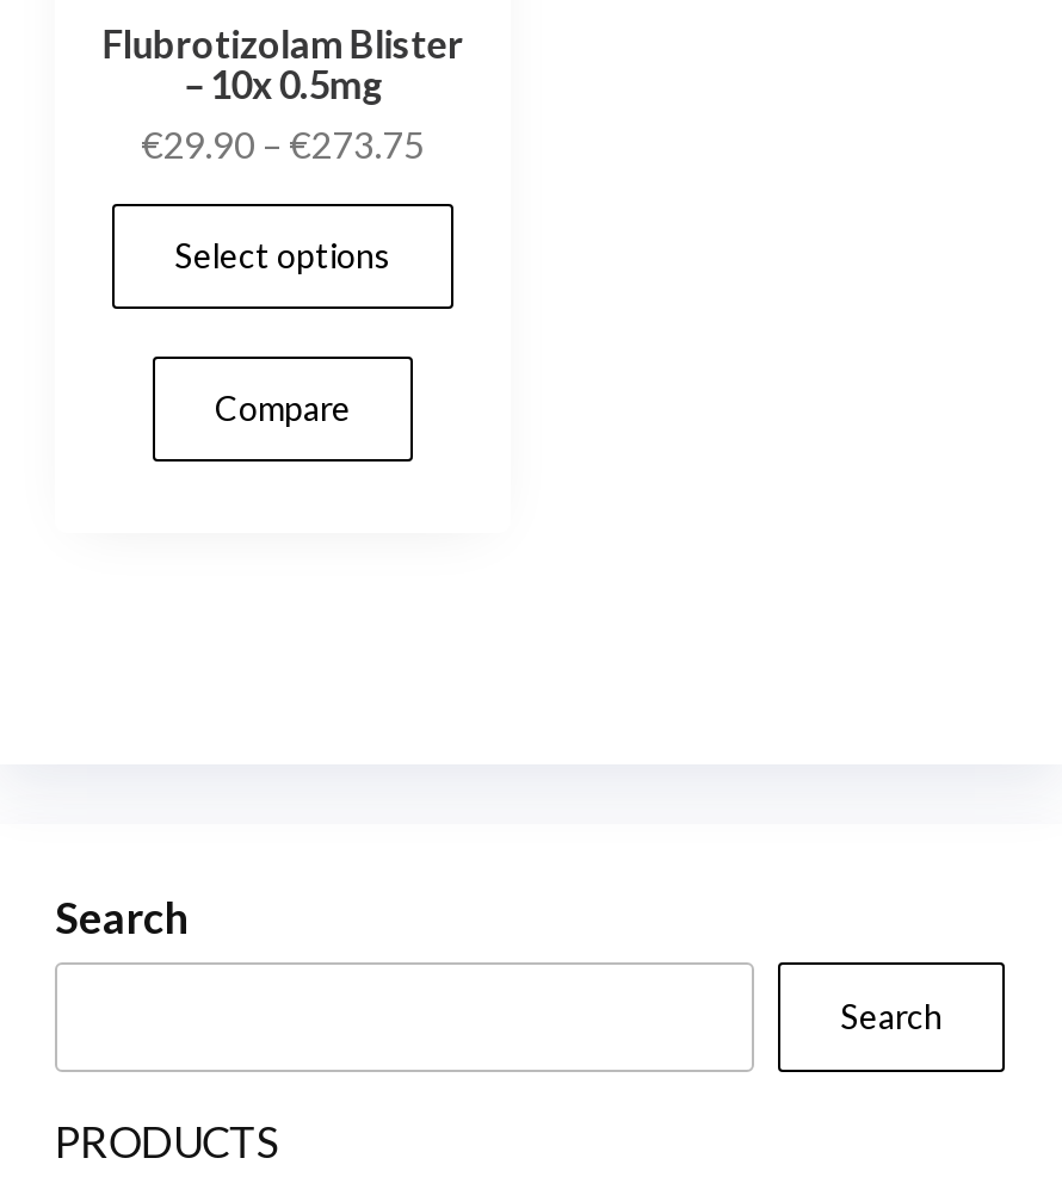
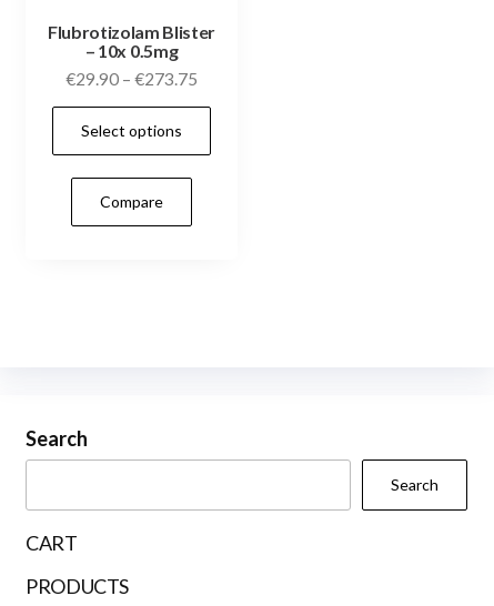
+ CART
